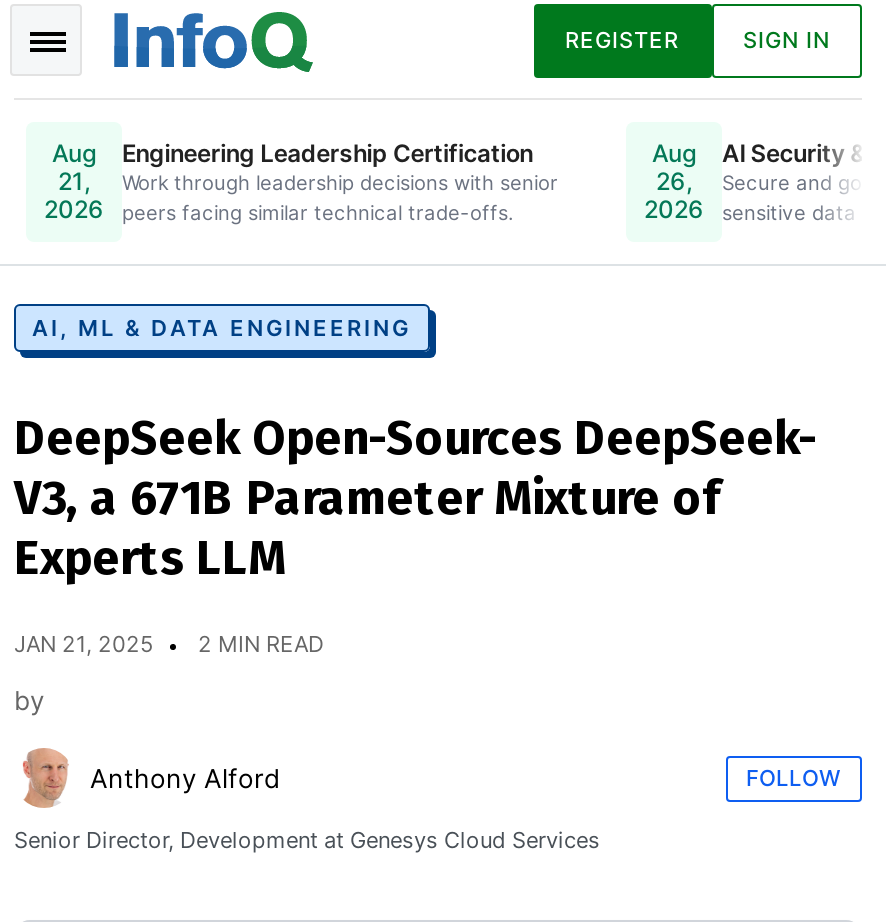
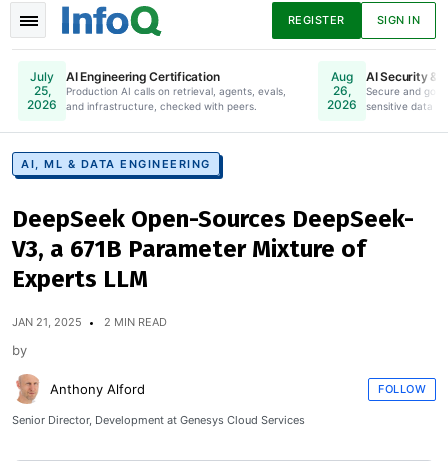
- Aug
- 21,
+ July
+ 25,

- Engineering Leadership Certification
- Work through leadership decisions with senior
- peers facing similar technical trade-offs.
+ AI Engineering Certification
+ Production AI calls on retrieval, agents, evals,
+ and infrastructure, checked with peers.
